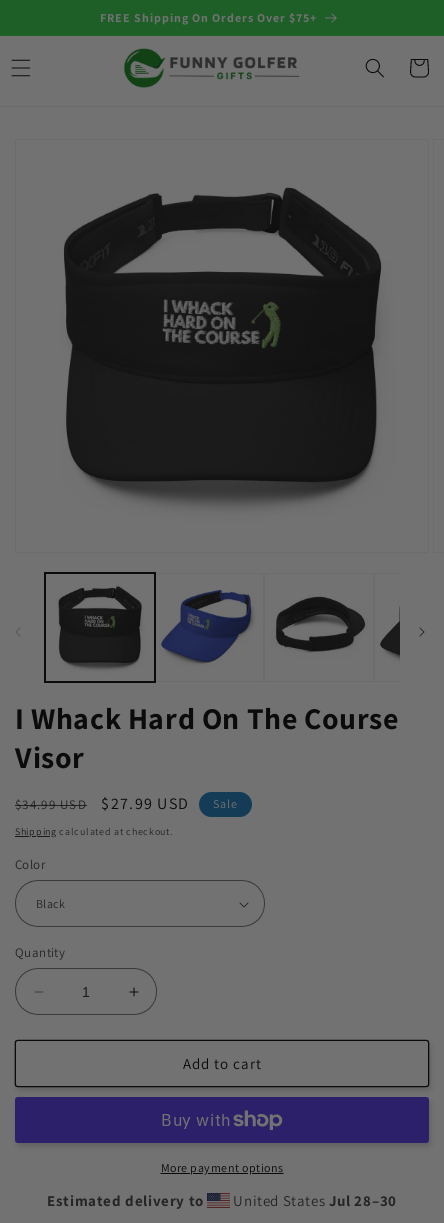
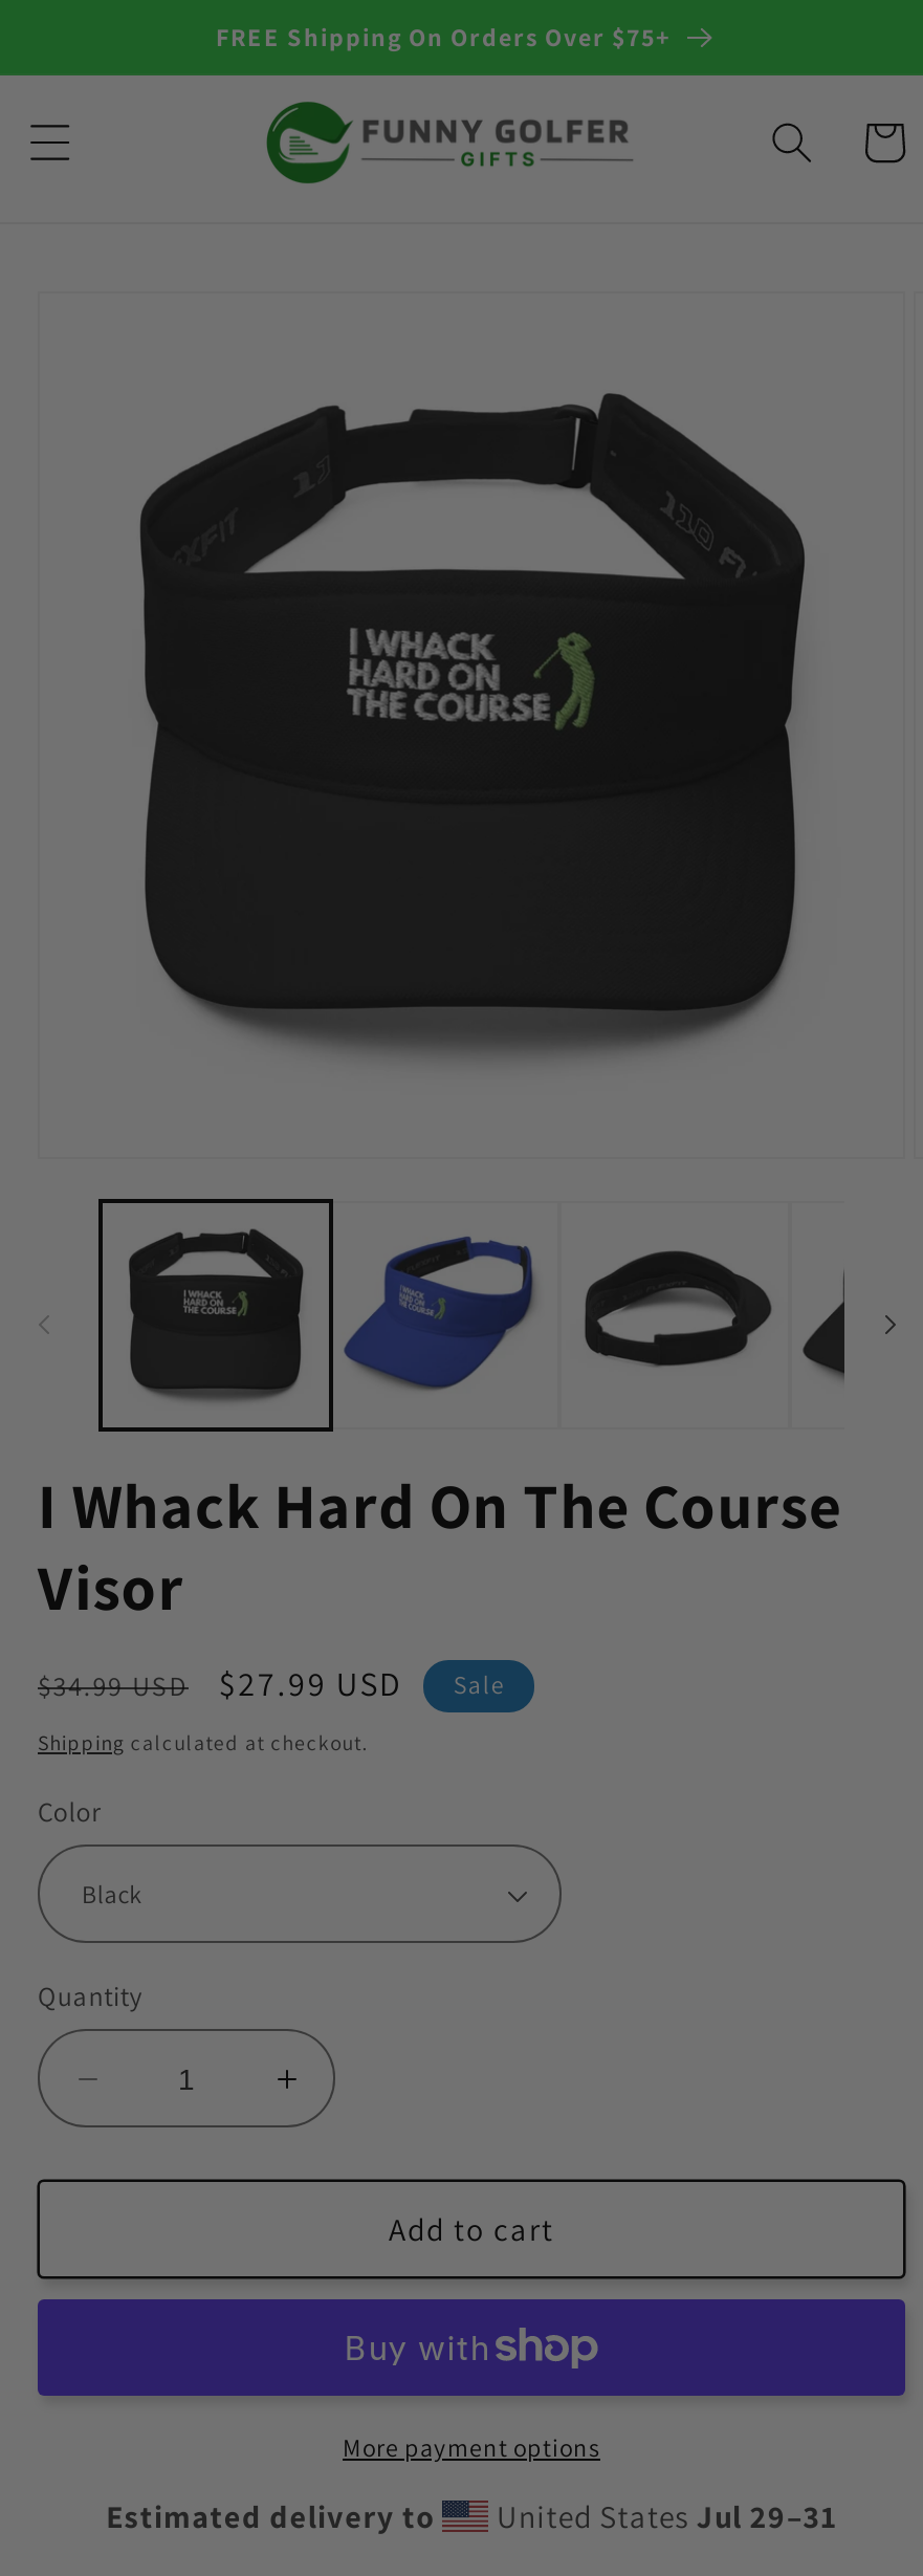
- United States Jul 28–30
+ United States Jul 29–31
